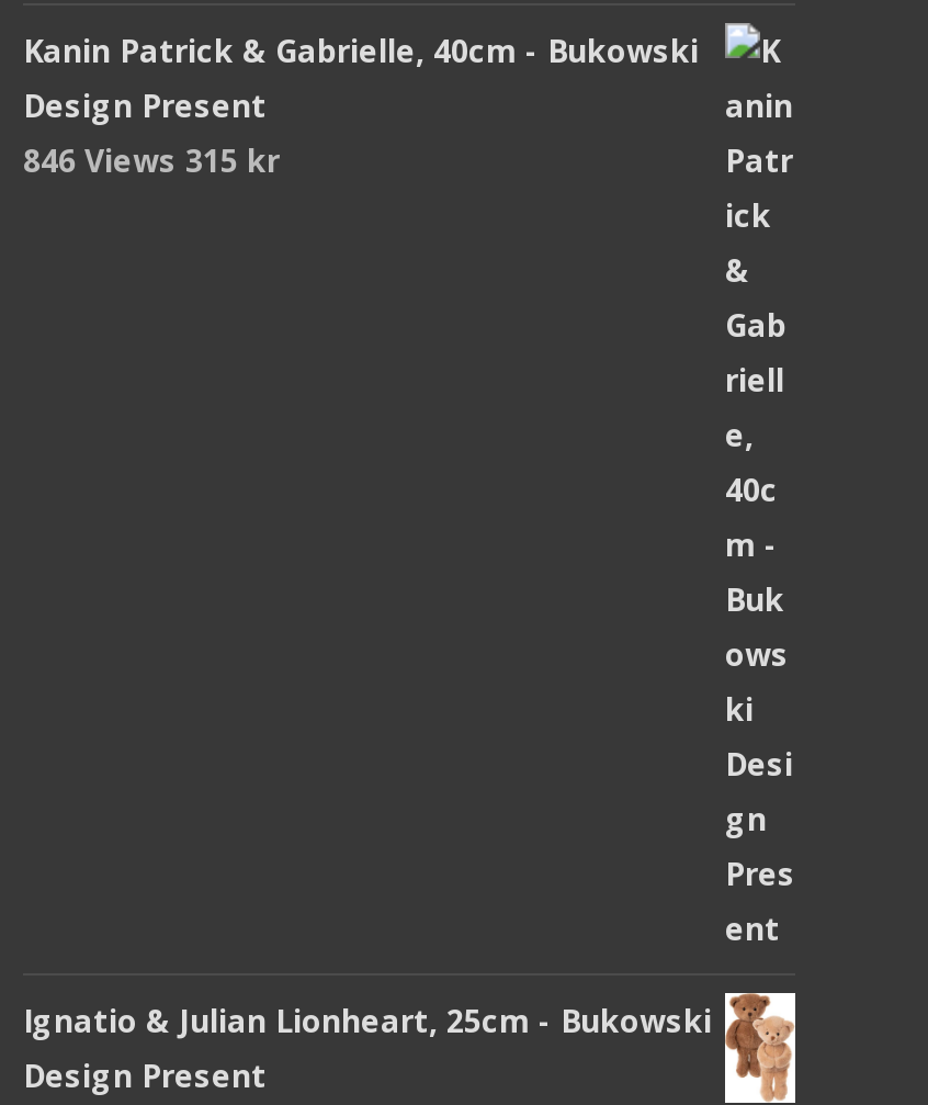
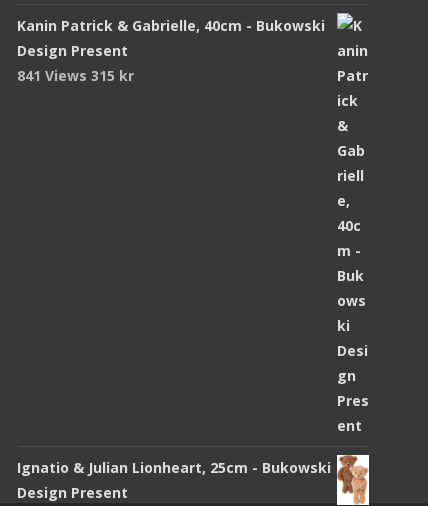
- 846 Views 315 kr
+ 841 Views 315 kr
